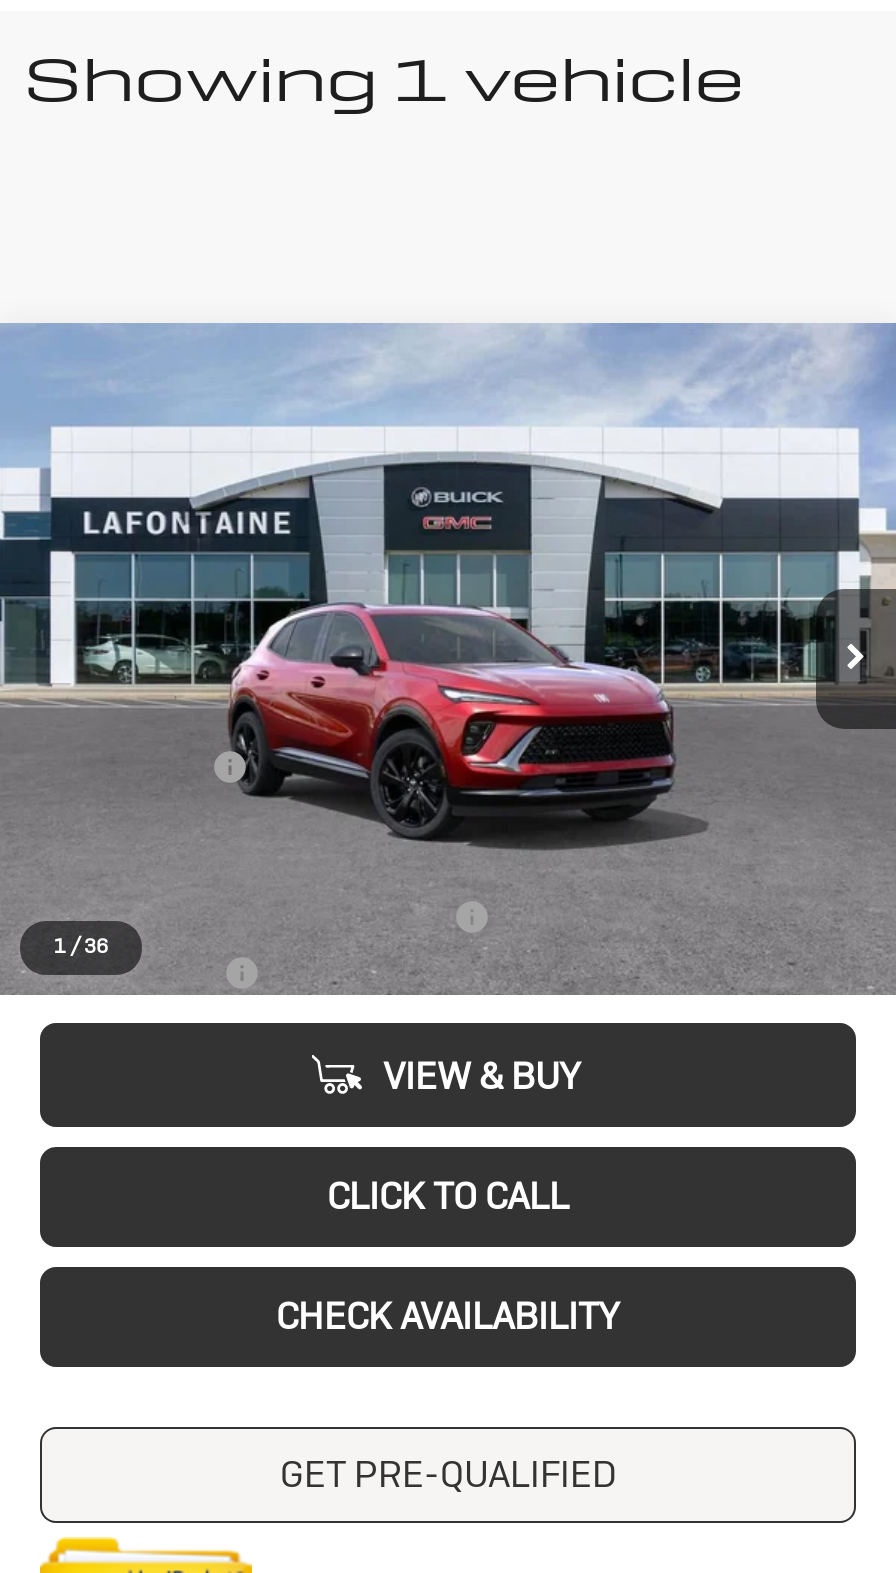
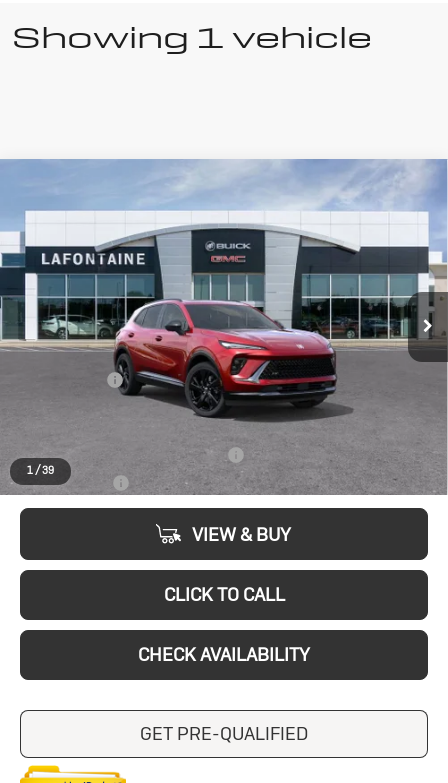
- 1 / 36
+ 1 / 39
